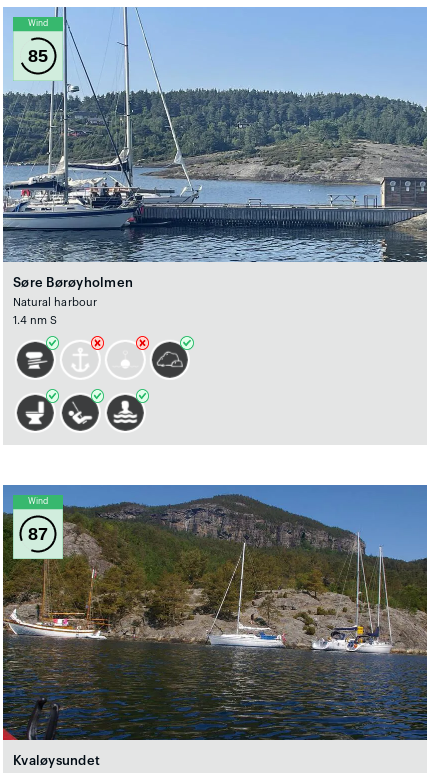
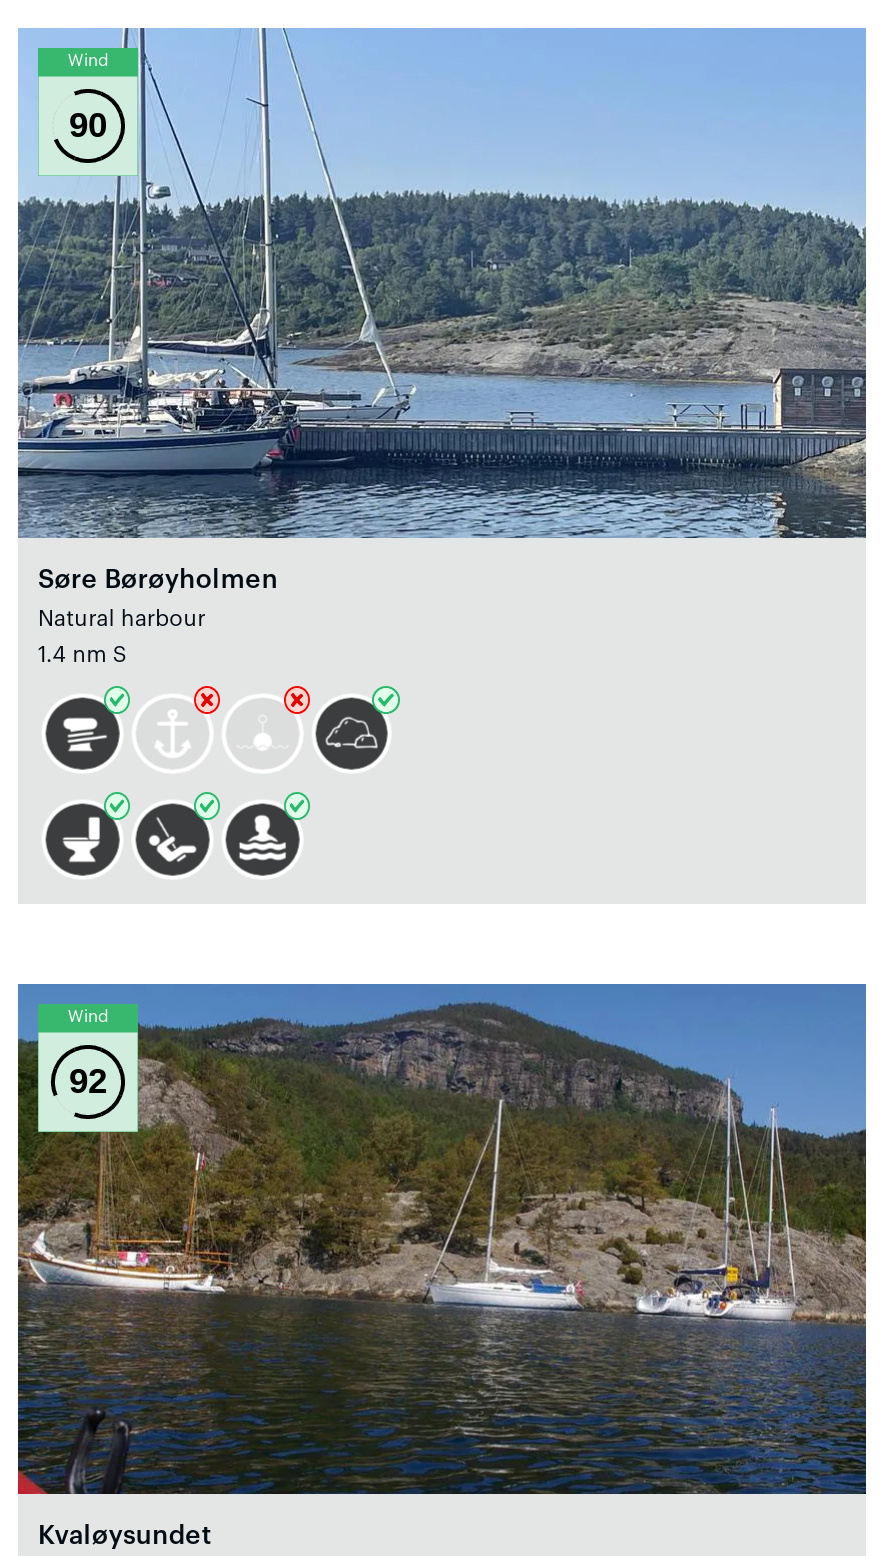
- 85
+ 90

- 87
+ 92
